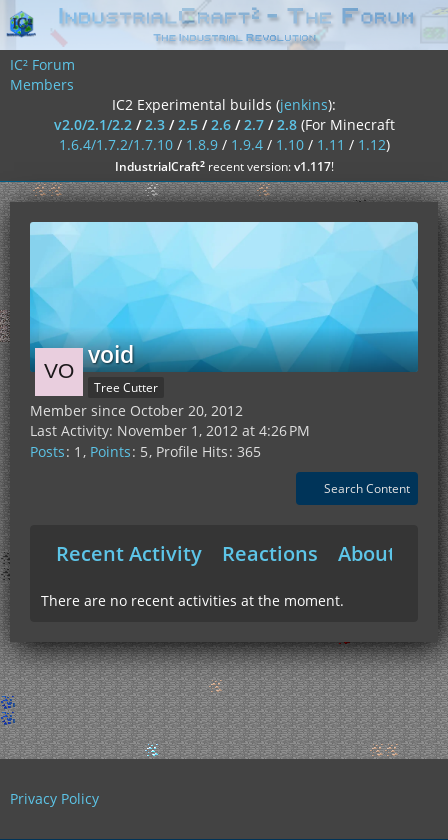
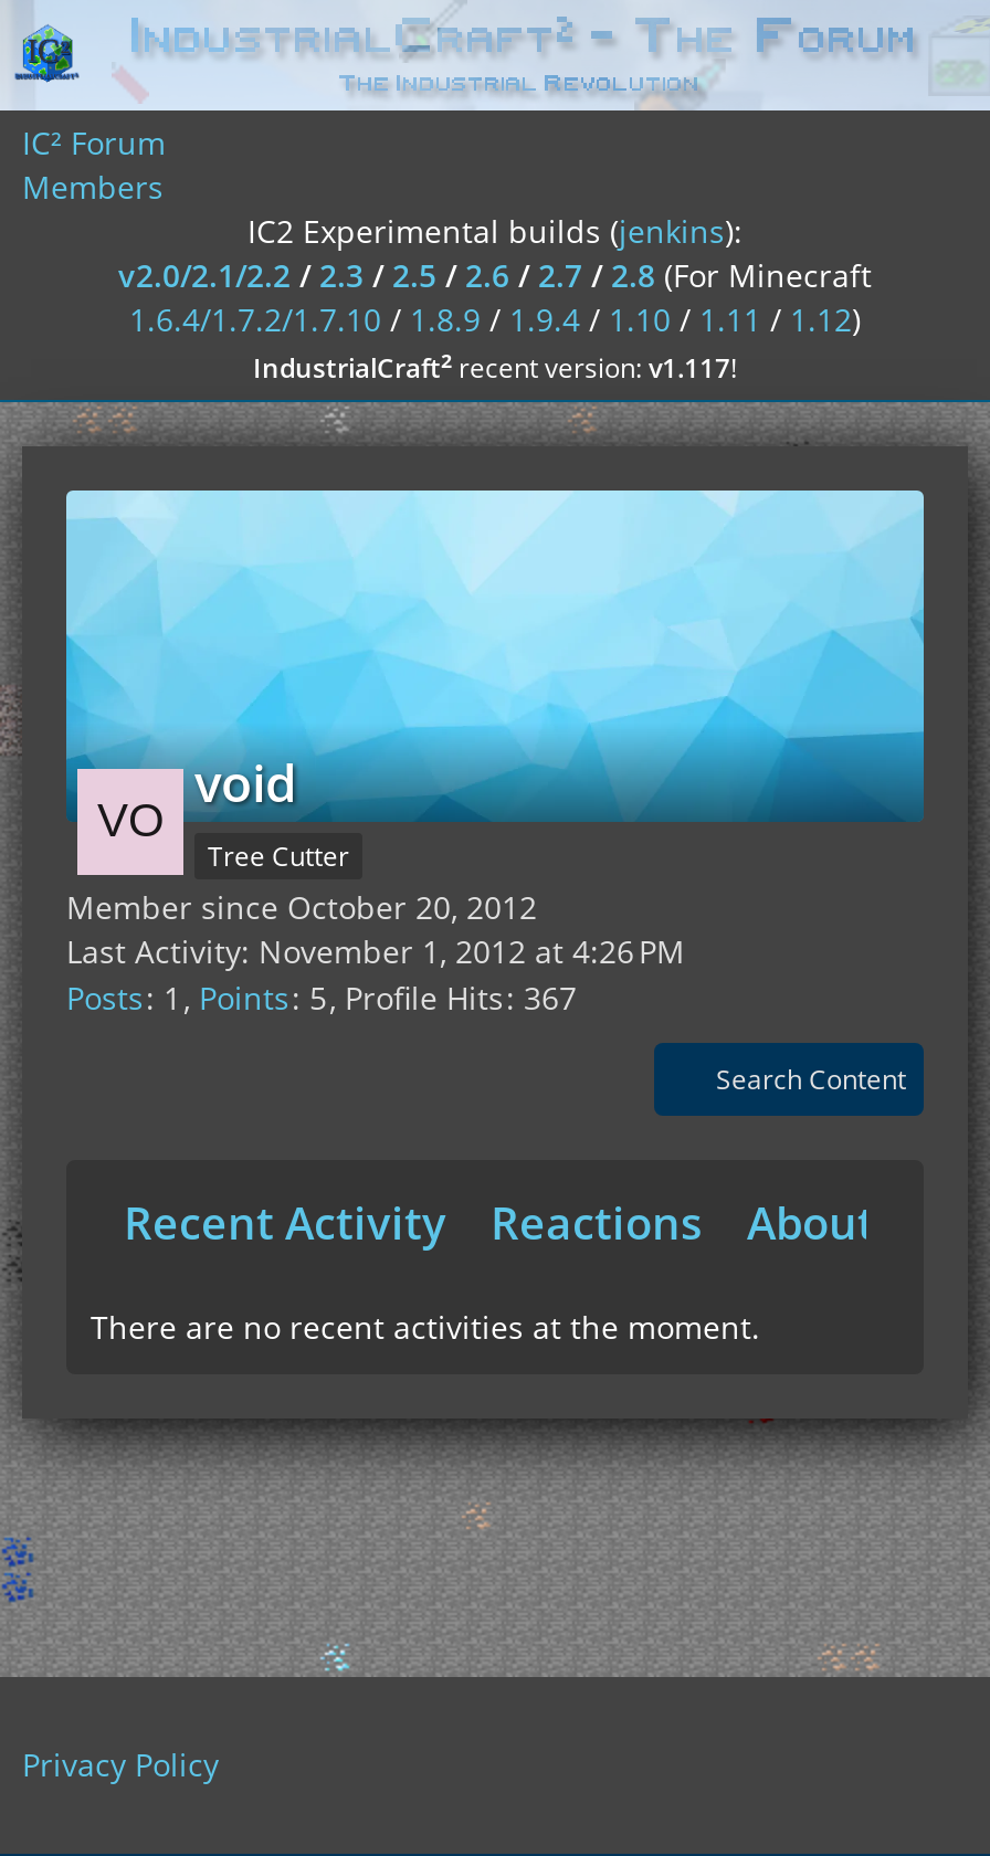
- Posts 1 Points 5 Profile Hits 365
+ Posts 1 Points 5 Profile Hits 367
